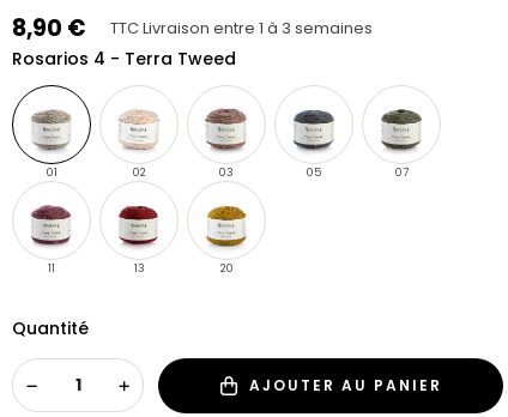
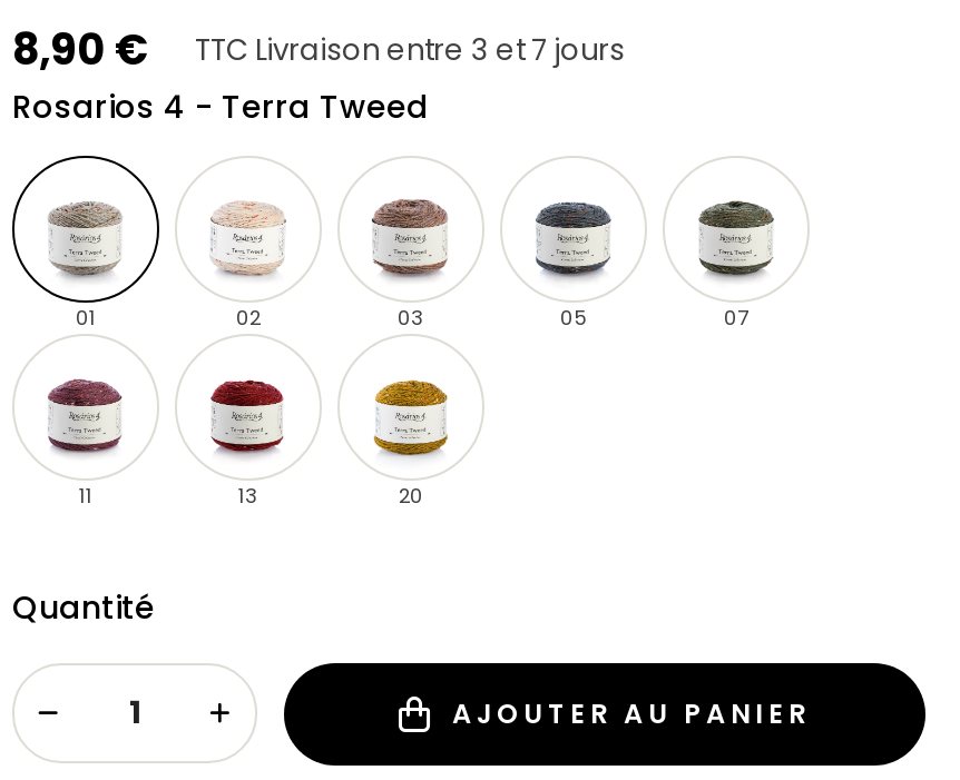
- TTC Livraison entre 1 à 3 semaines
+ TTC Livraison entre 3 et 7 jours
